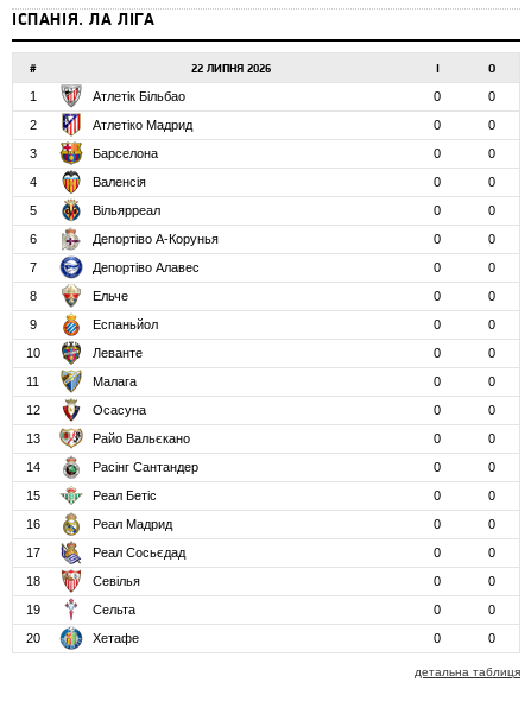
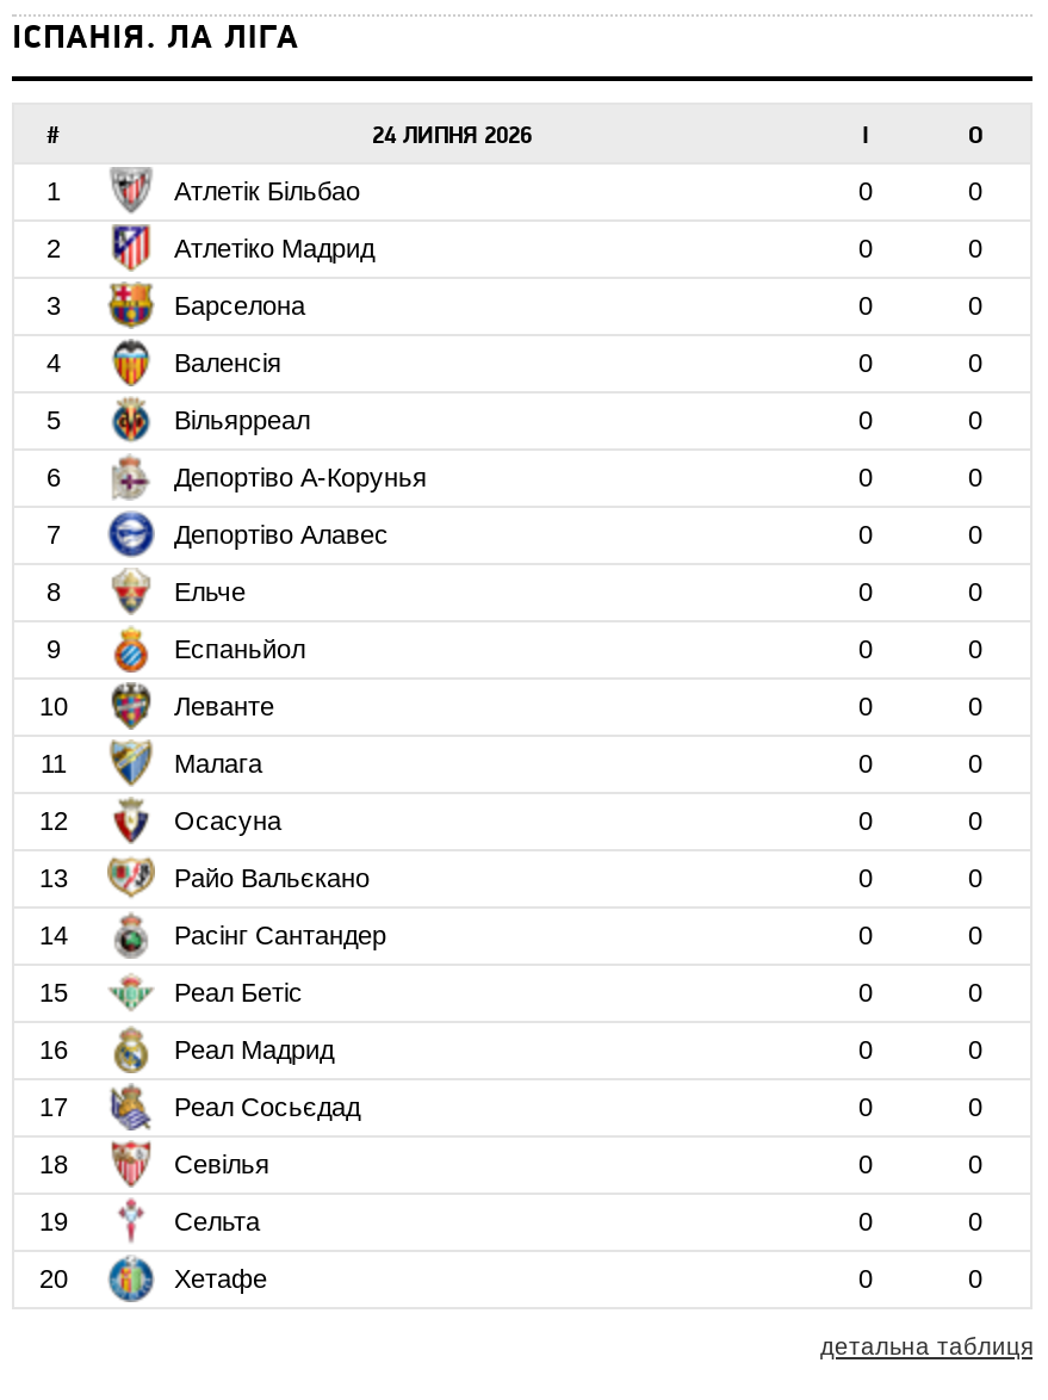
- 22 ЛИПНЯ 2026
+ 24 ЛИПНЯ 2026
